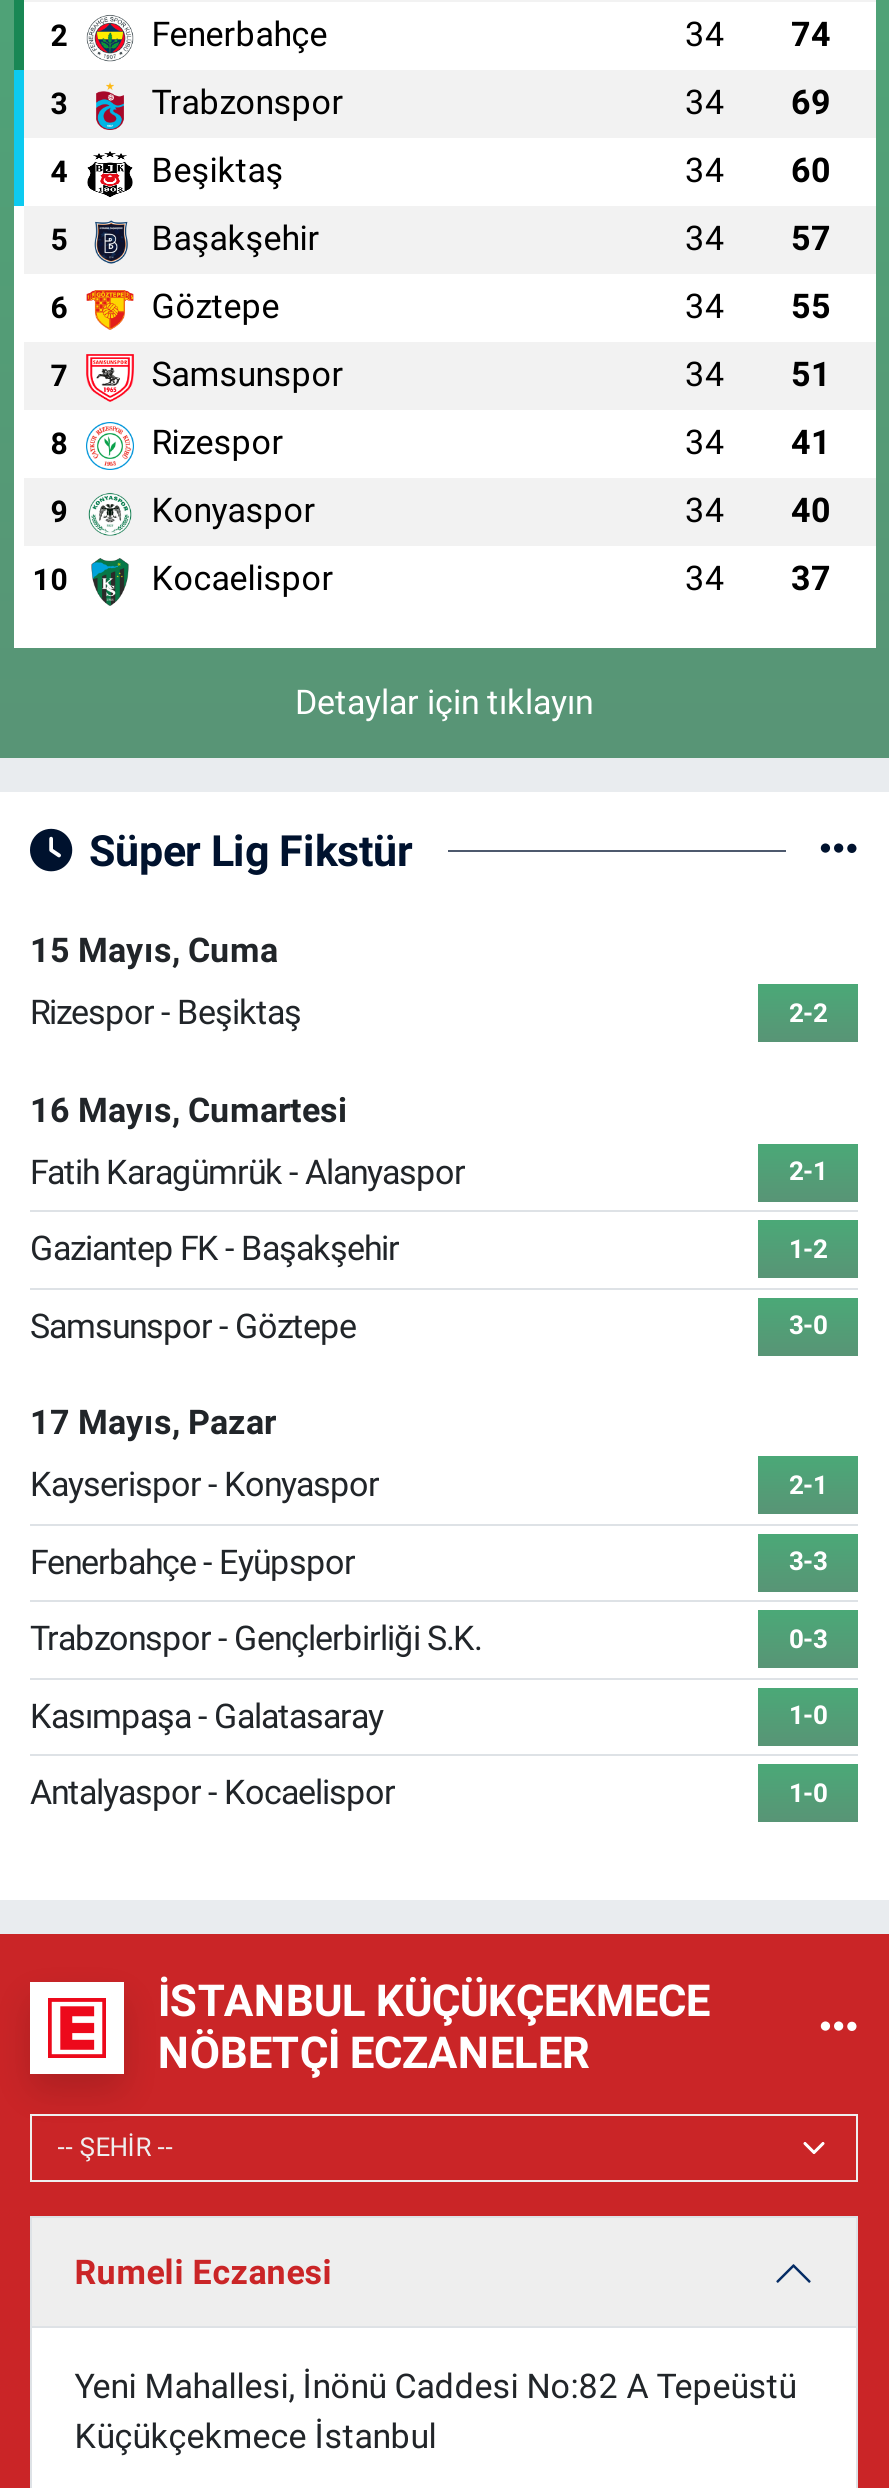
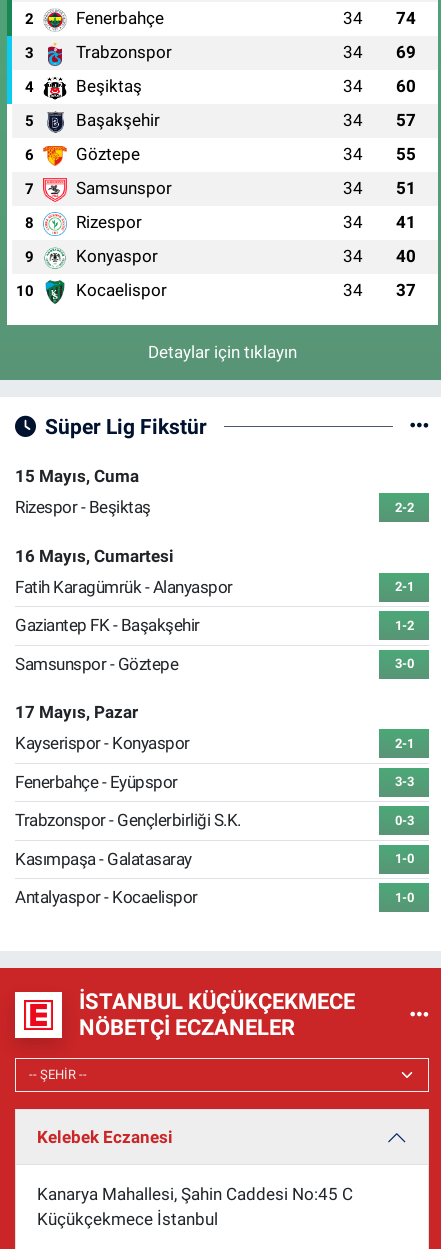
- Rumeli Eczanesi
+ Kelebek Eczanesi

- Yeni Mahallesi, İnönü Caddesi No:82 A Tepeüstü
+ Kanarya Mahallesi, Şahin Caddesi No:45 C
